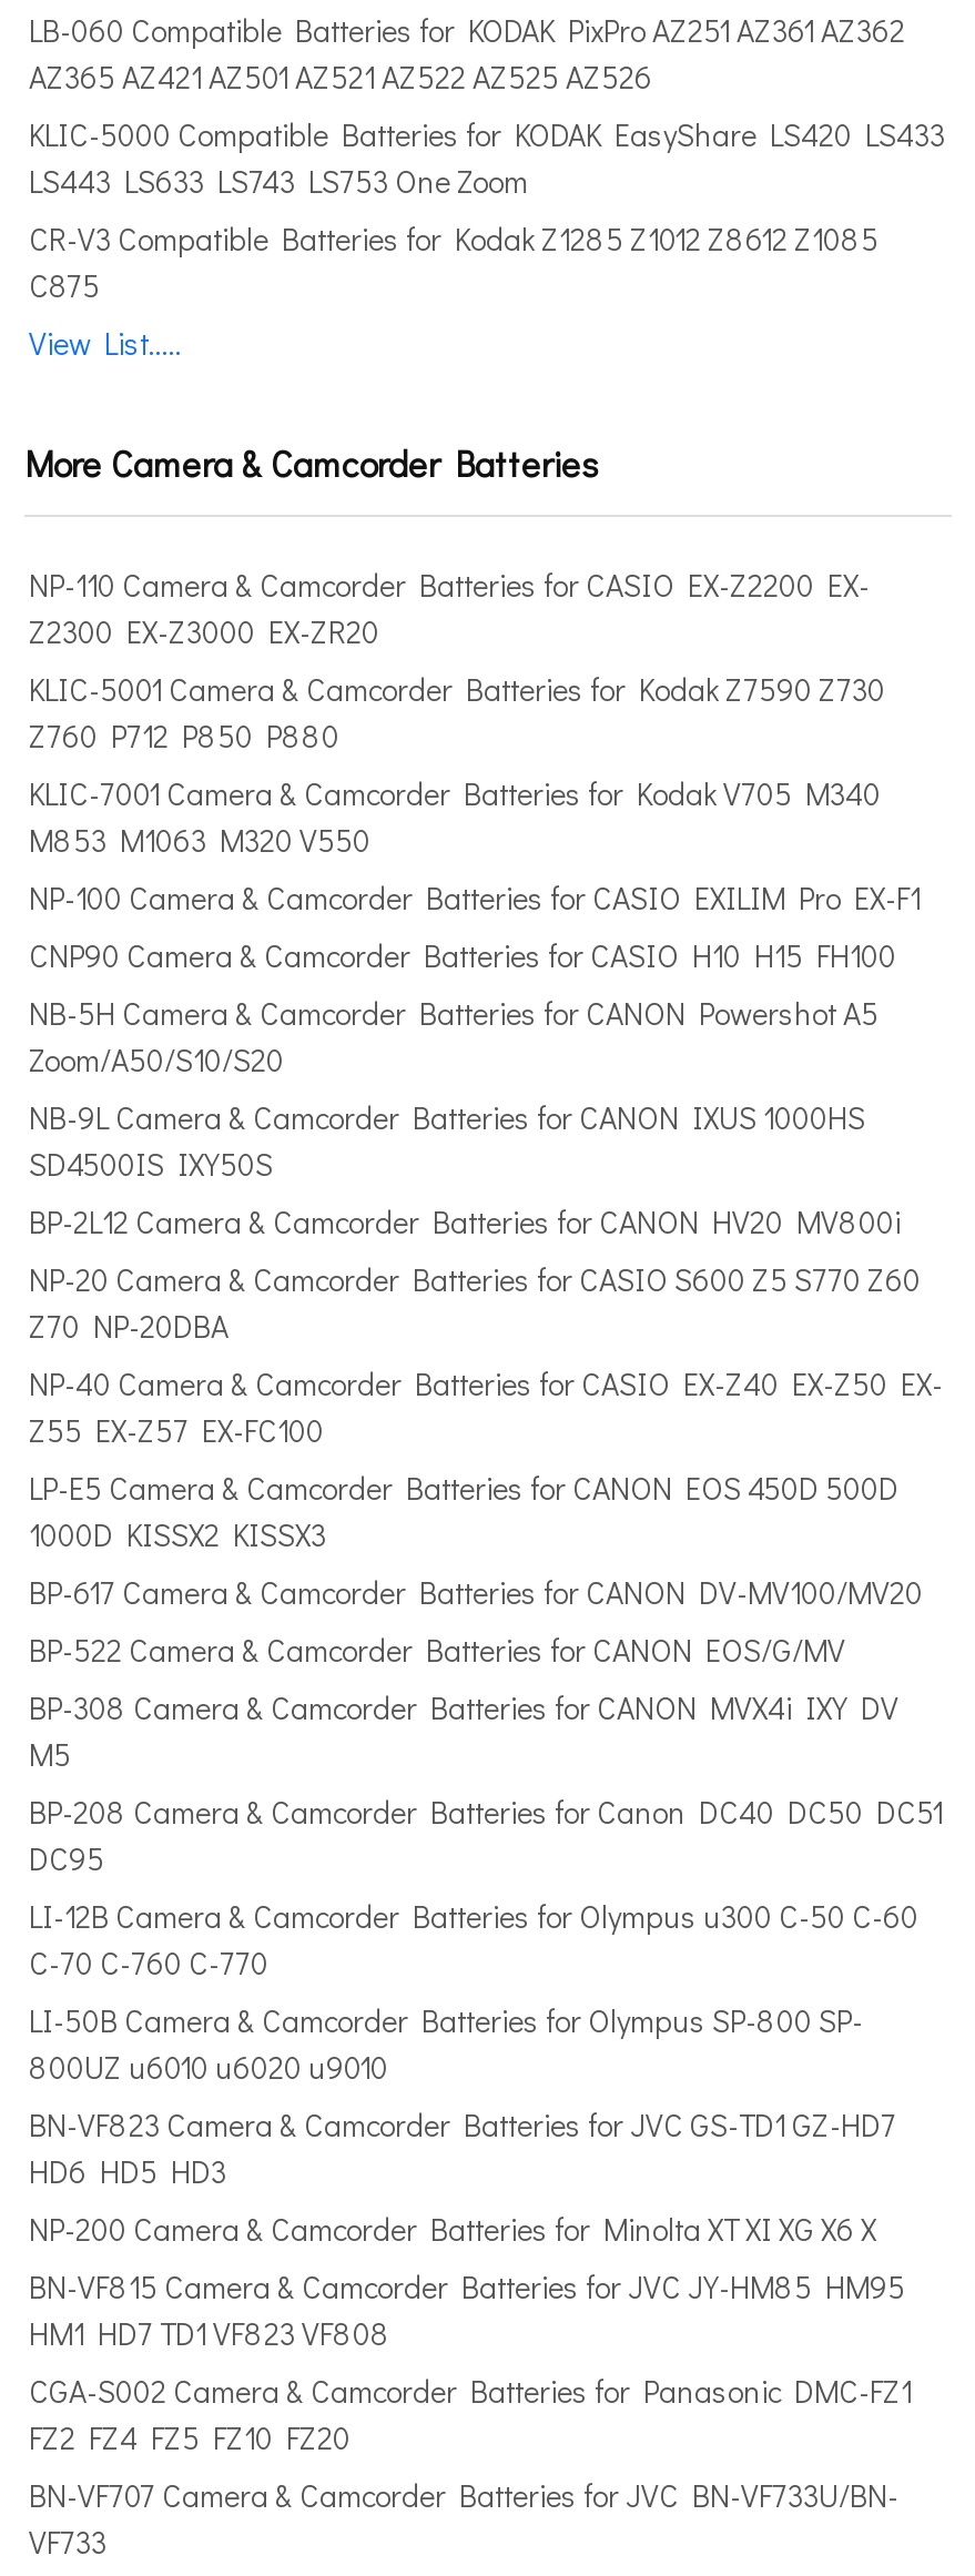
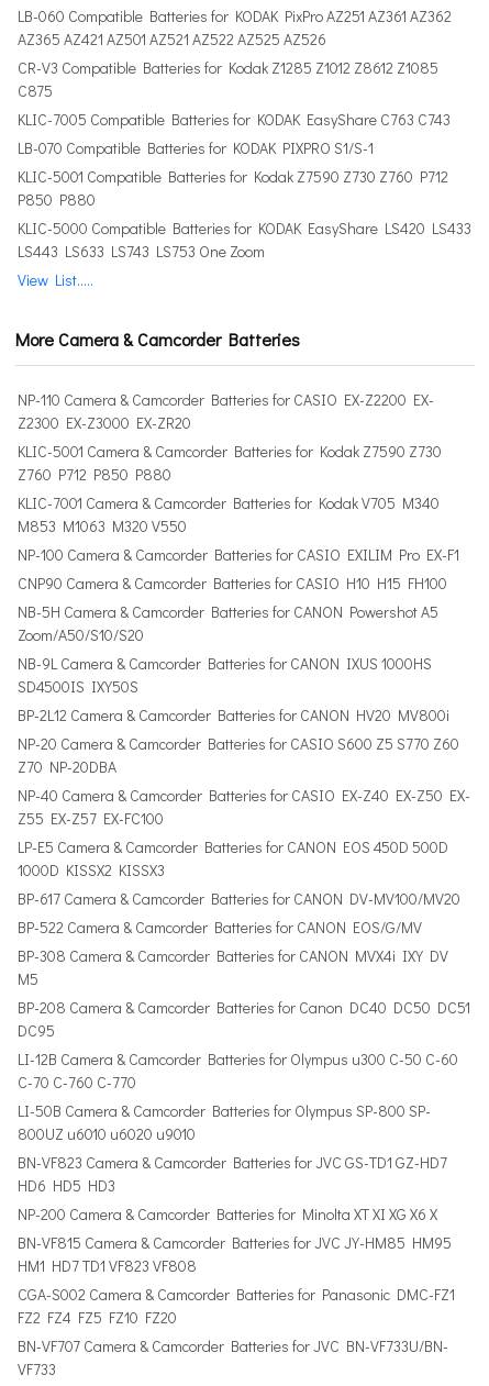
moved down: KLIC-5000 Compatible Batteries for KODAK EasyShare LS420 LS433 | LS443 LS633 LS743 LS753 One Zoom

moved up: CR-V3 Compatible Batteries for Kodak Z1285 Z1012 Z8612 Z1085 | C875

+ KLIC-7005 Compatible Batteries for KODAK EasyShare C763 C743
+ LB-070 Compatible Batteries for KODAK PIXPRO S1/S-1
+ KLIC-5001 Compatible Batteries for Kodak Z7590 Z730 Z760 P712
+ P850 P880
